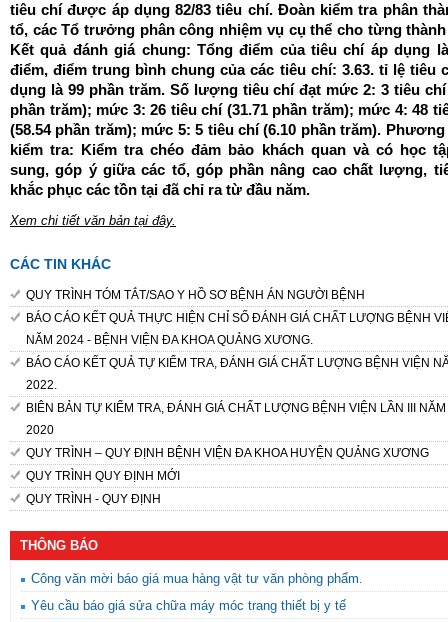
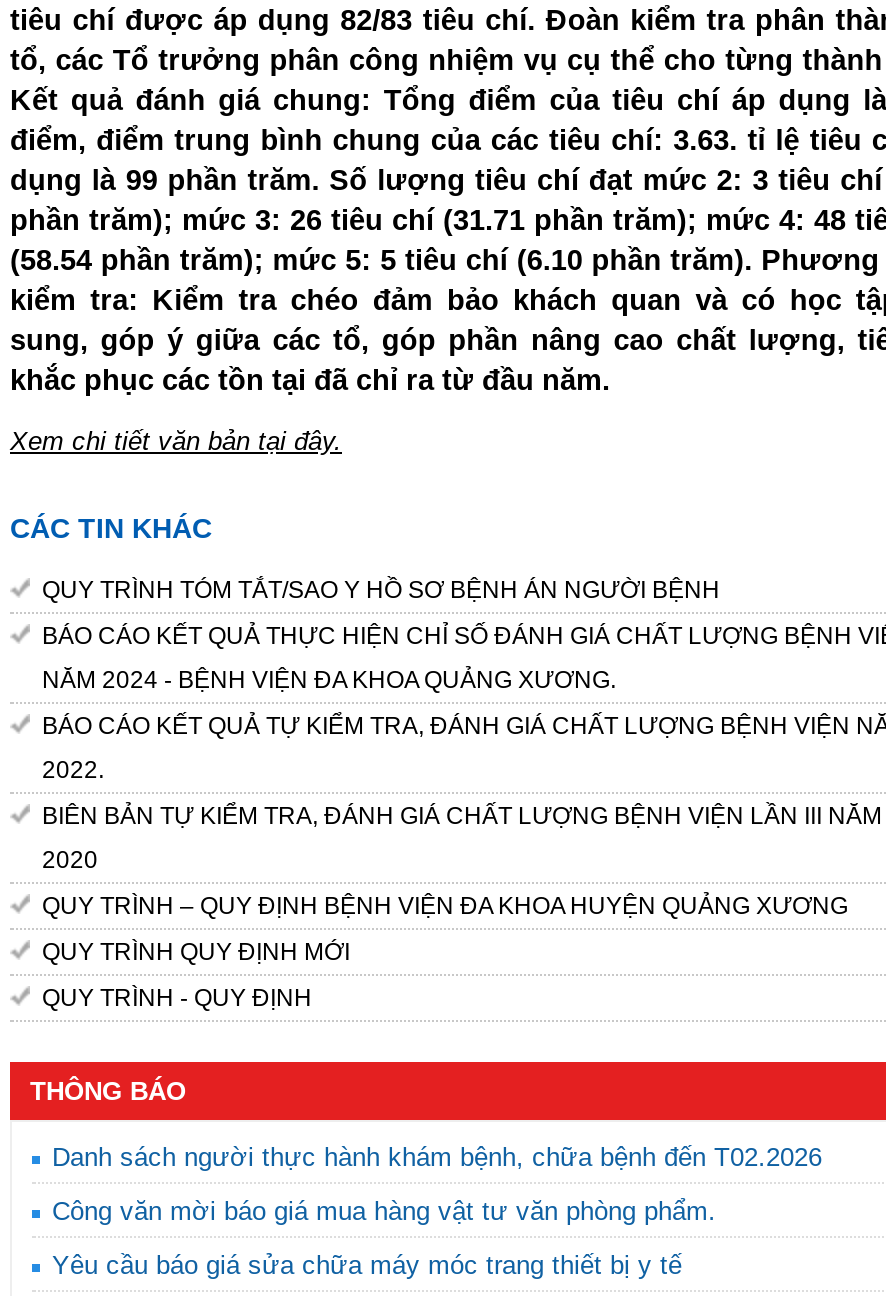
+ Danh sách người thực hành khám bệnh, chữa bệnh đến T02.2026
